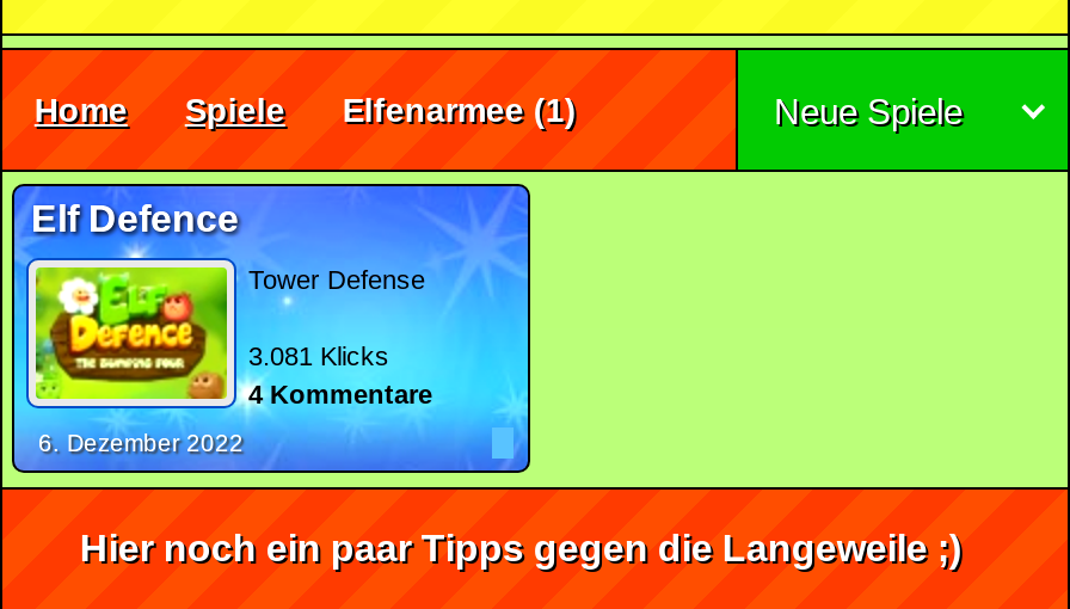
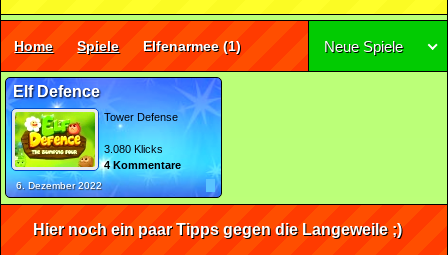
- 3.081 Klicks
+ 3.080 Klicks
